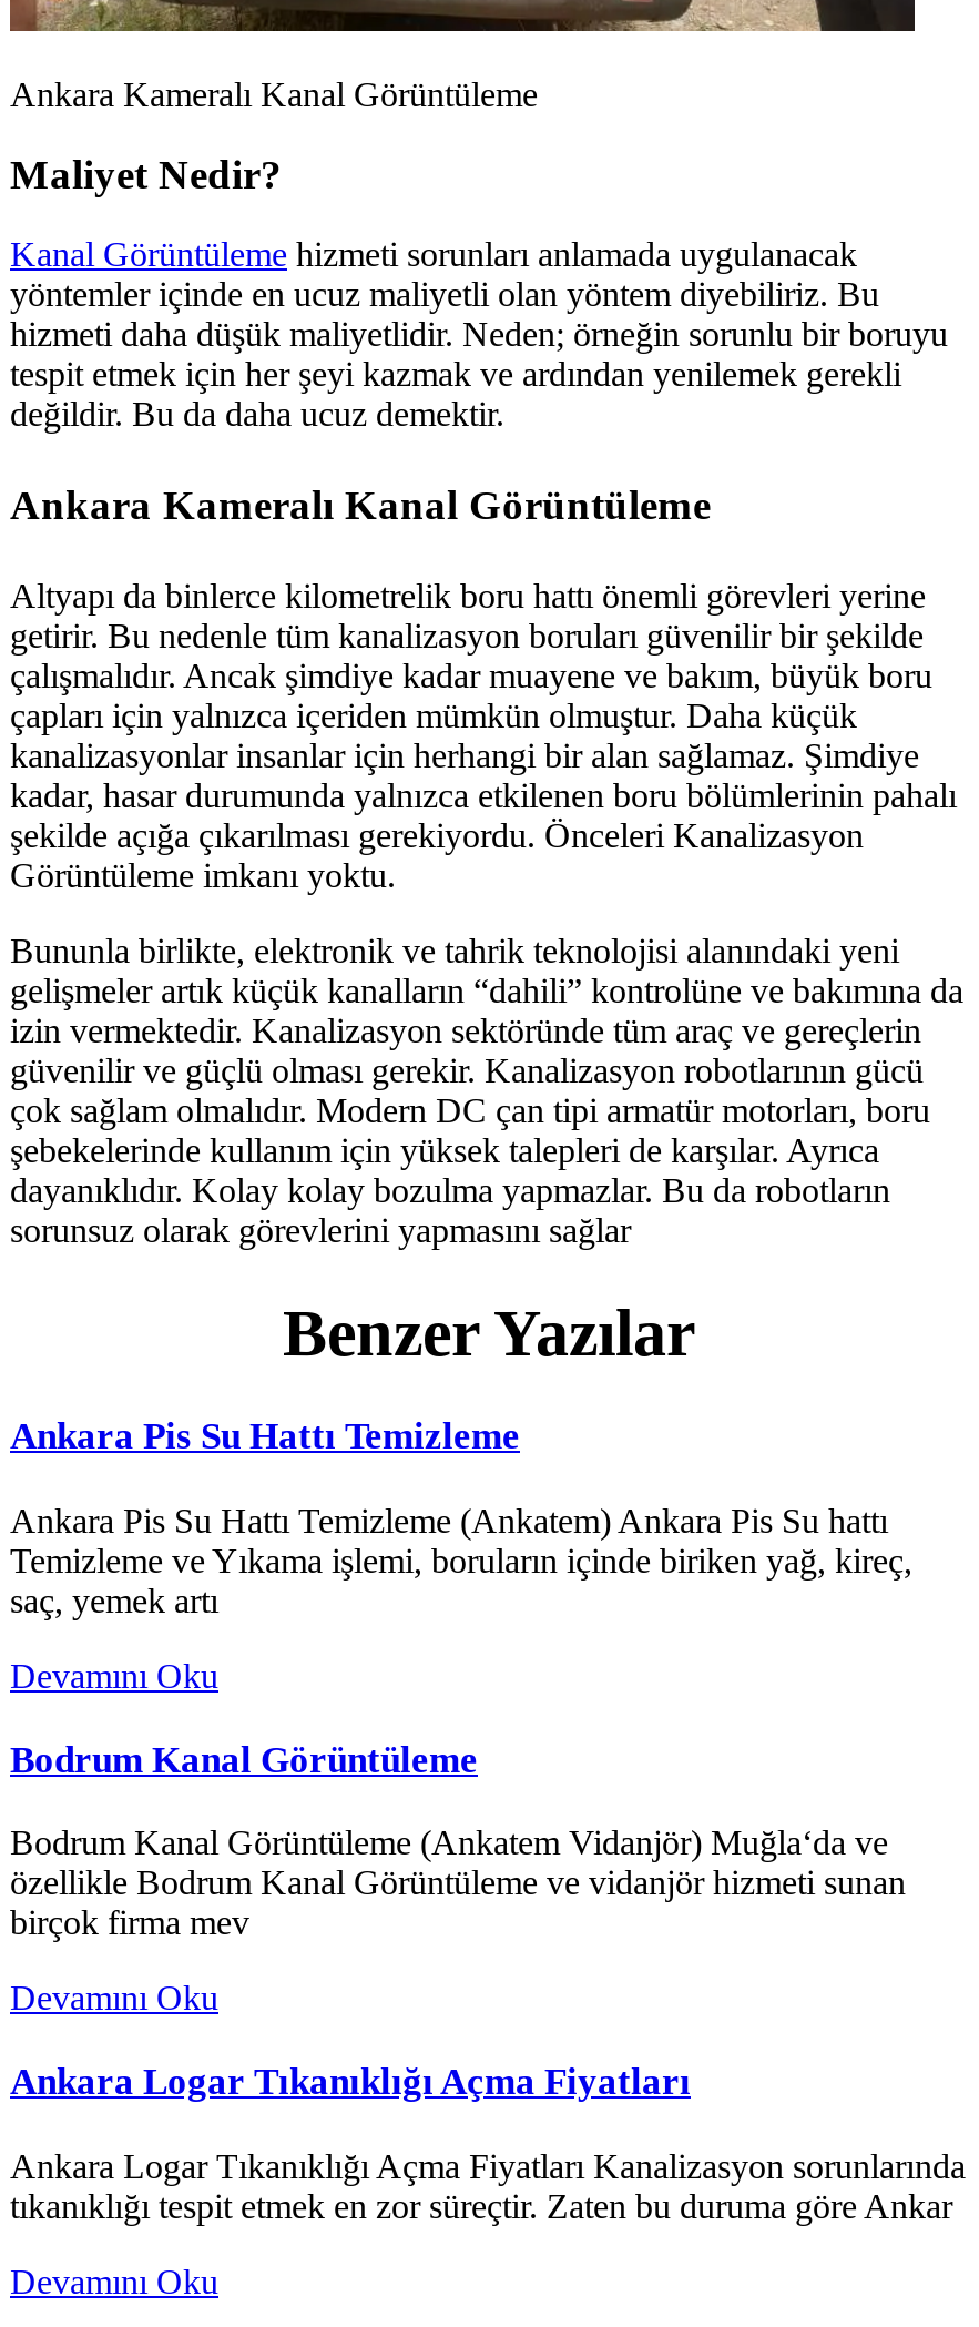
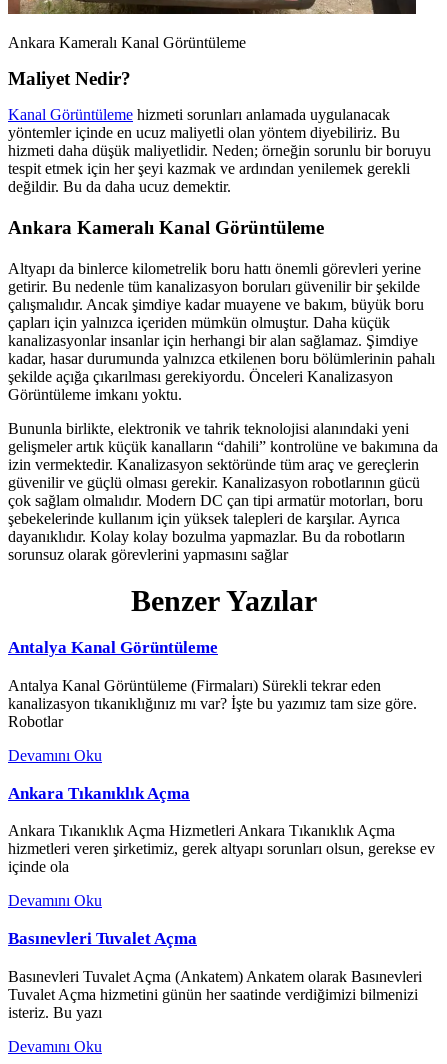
- Ankara Pis Su Hattı Temizleme
+ Antalya Kanal Görüntüleme

- Ankara Pis Su Hattı Temizleme (Ankatem) Ankara Pis Su hattı
- Temizleme ve Yıkama işlemi, boruların içinde biriken yağ, kireç,
- saç, yemek artı
+ Antalya Kanal Görüntüleme (Firmaları) Sürekli tekrar eden
+ kanalizasyon tıkanıklığınız mı var? İşte bu yazımız tam size göre.
+ Robotlar

- Bodrum Kanal Görüntüleme
+ Ankara Tıkanıklık Açma

- Bodrum Kanal Görüntüleme (Ankatem Vidanjör) Muğla‘da ve
- özellikle Bodrum Kanal Görüntüleme ve vidanjör hizmeti sunan
- birçok firma mev
+ Ankara Tıkanıklık Açma Hizmetleri Ankara Tıkanıklık Açma
+ hizmetleri veren şirketimiz, gerek altyapı sorunları olsun, gerekse ev
+ içinde ola

- Ankara Logar Tıkanıklığı Açma Fiyatları
+ Basınevleri Tuvalet Açma

- Ankara Logar Tıkanıklığı Açma Fiyatları Kanalizasyon sorunlarında
- tıkanıklığı tespit etmek en zor süreçtir. Zaten bu duruma göre Ankar
+ Basınevleri Tuvalet Açma (Ankatem) Ankatem olarak Basınevleri
+ Tuvalet Açma hizmetini günün her saatinde verdiğimizi bilmenizi
+ isteriz. Bu yazı
